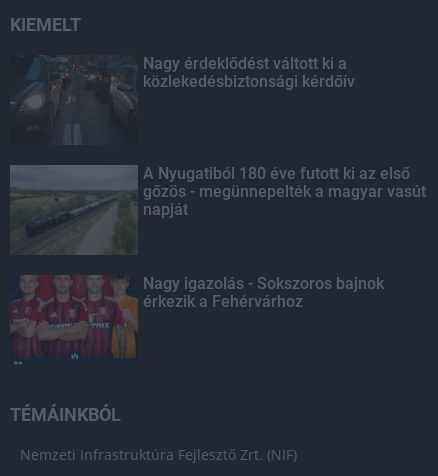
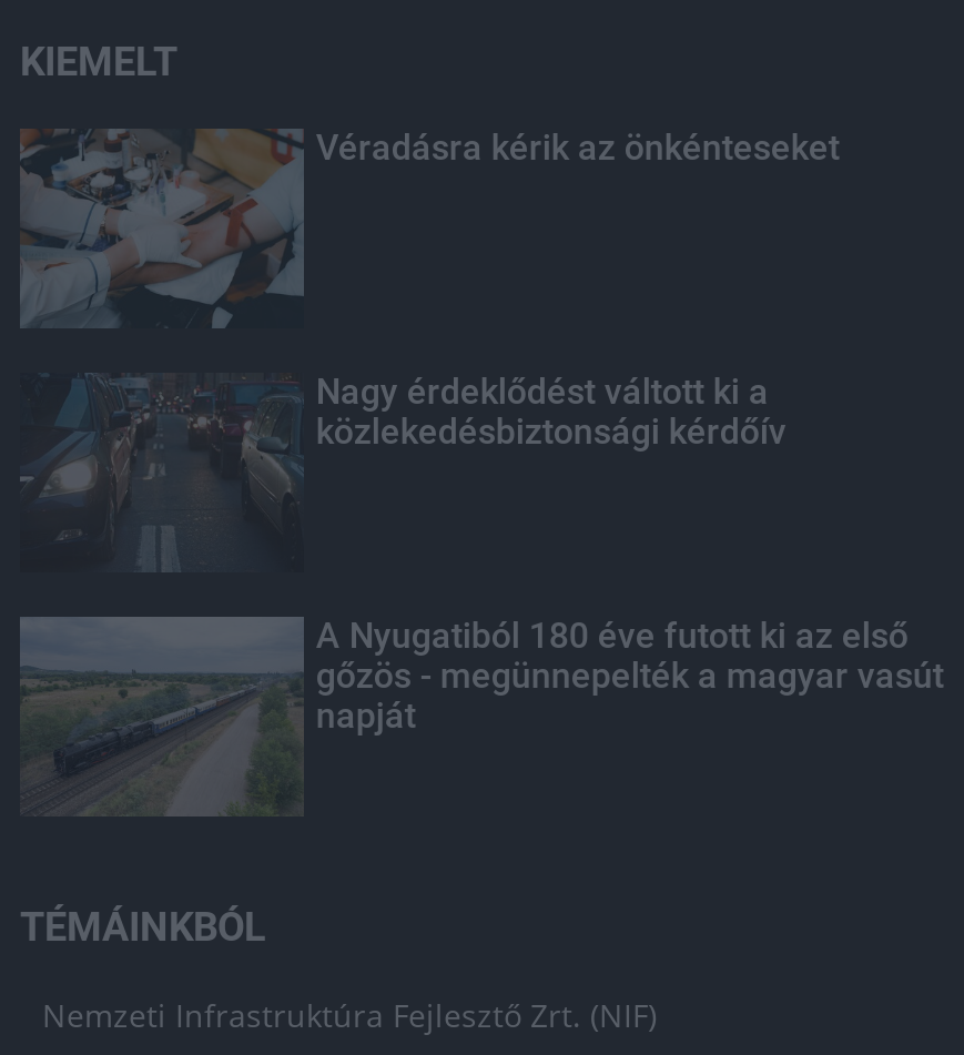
+ [image]
+ Véradásra kérik az önkénteseket

moved down: Nagy érdeklődést váltott ki a | közlekedésbiztonsági kérdőív | A Nyugatiból 180 éve futott ki az első | gőzös - megünnepelték a magyar vasút | napját

- [image]
- Nagy igazolás - Sokszoros bajnok
- érkezik a Fehérvárhoz
